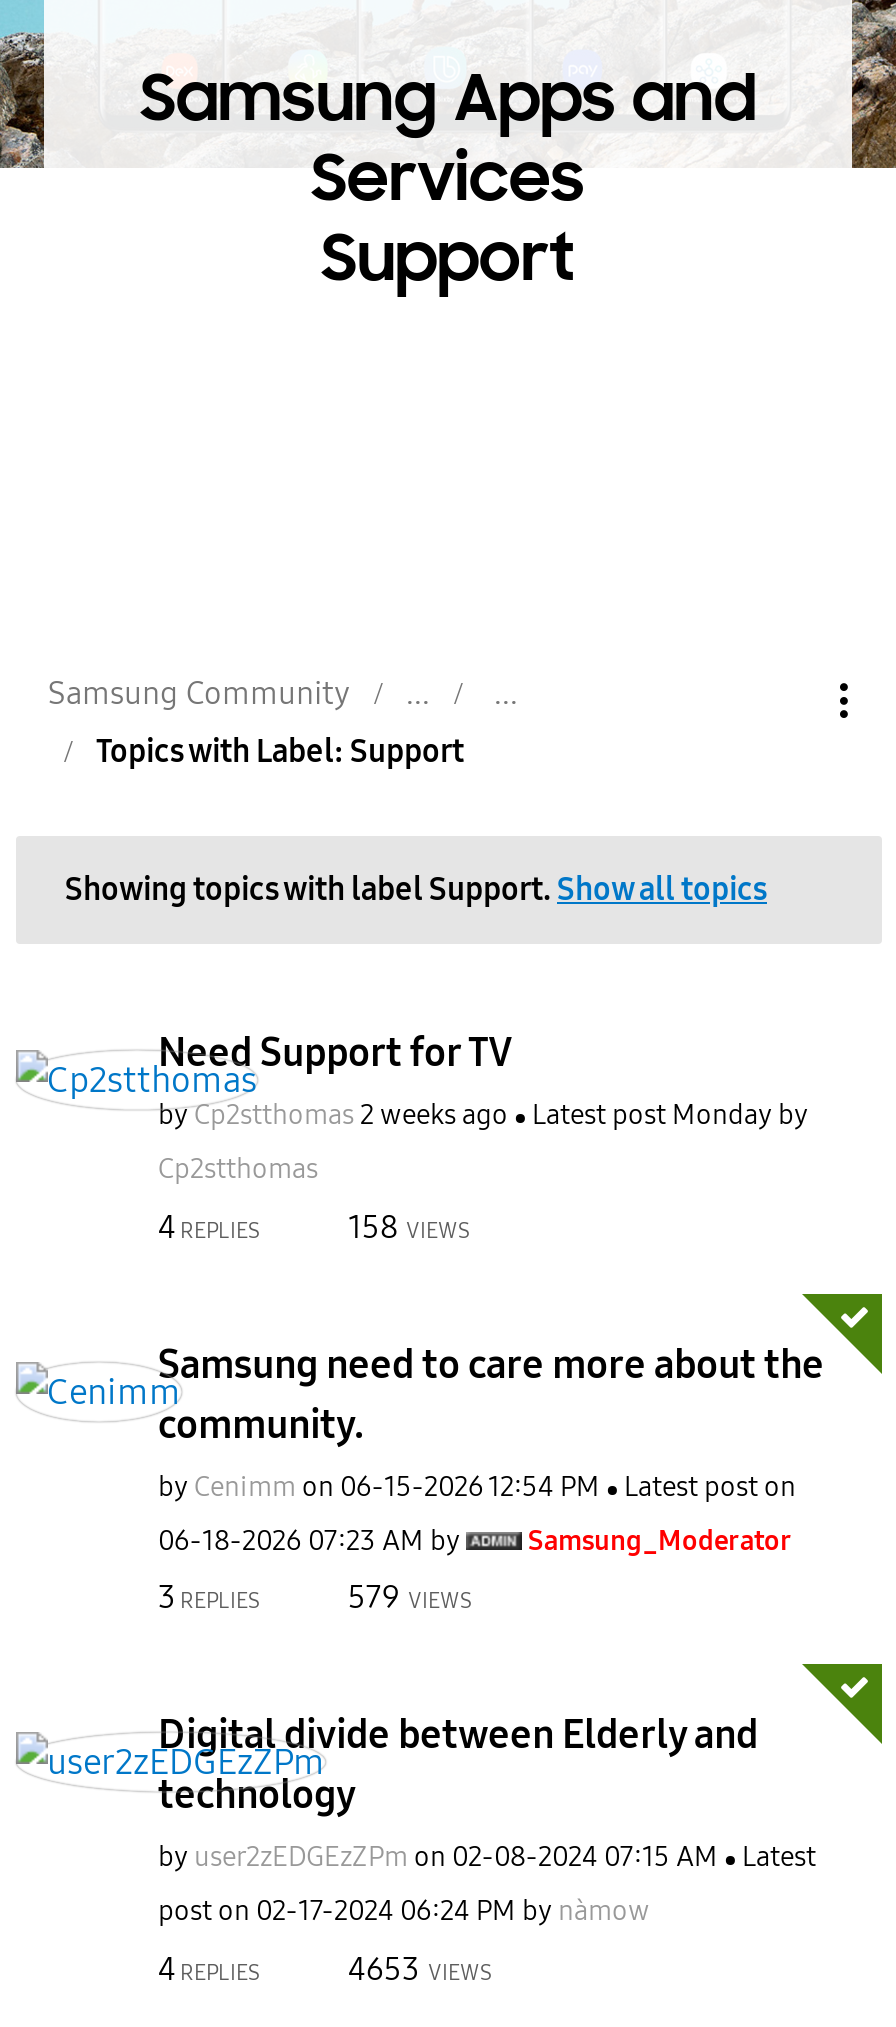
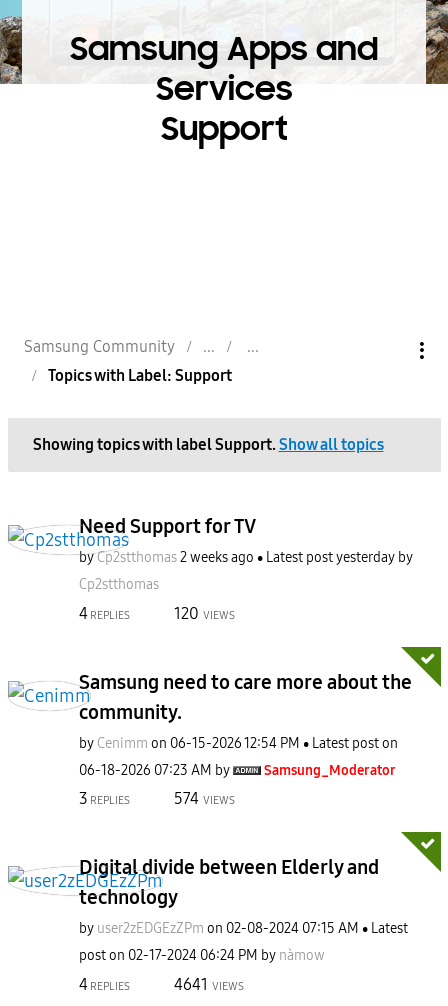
- by Cp2stthomas 2 weeks ago Latest post Monday by
+ by Cp2stthomas 2 weeks ago Latest post yesterday by

- 158 VIEWS
+ 120 VIEWS

- 579 VIEWS
+ 574 VIEWS

- 4653 VIEWS
+ 4641 VIEWS
